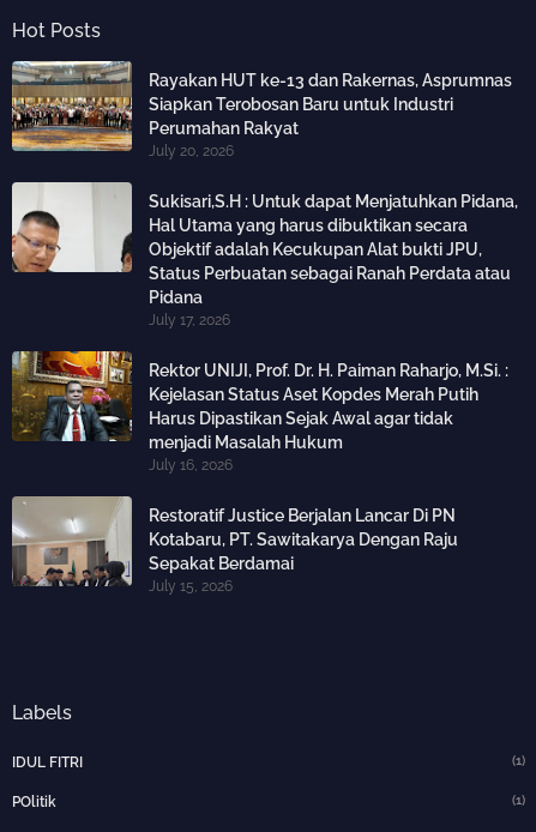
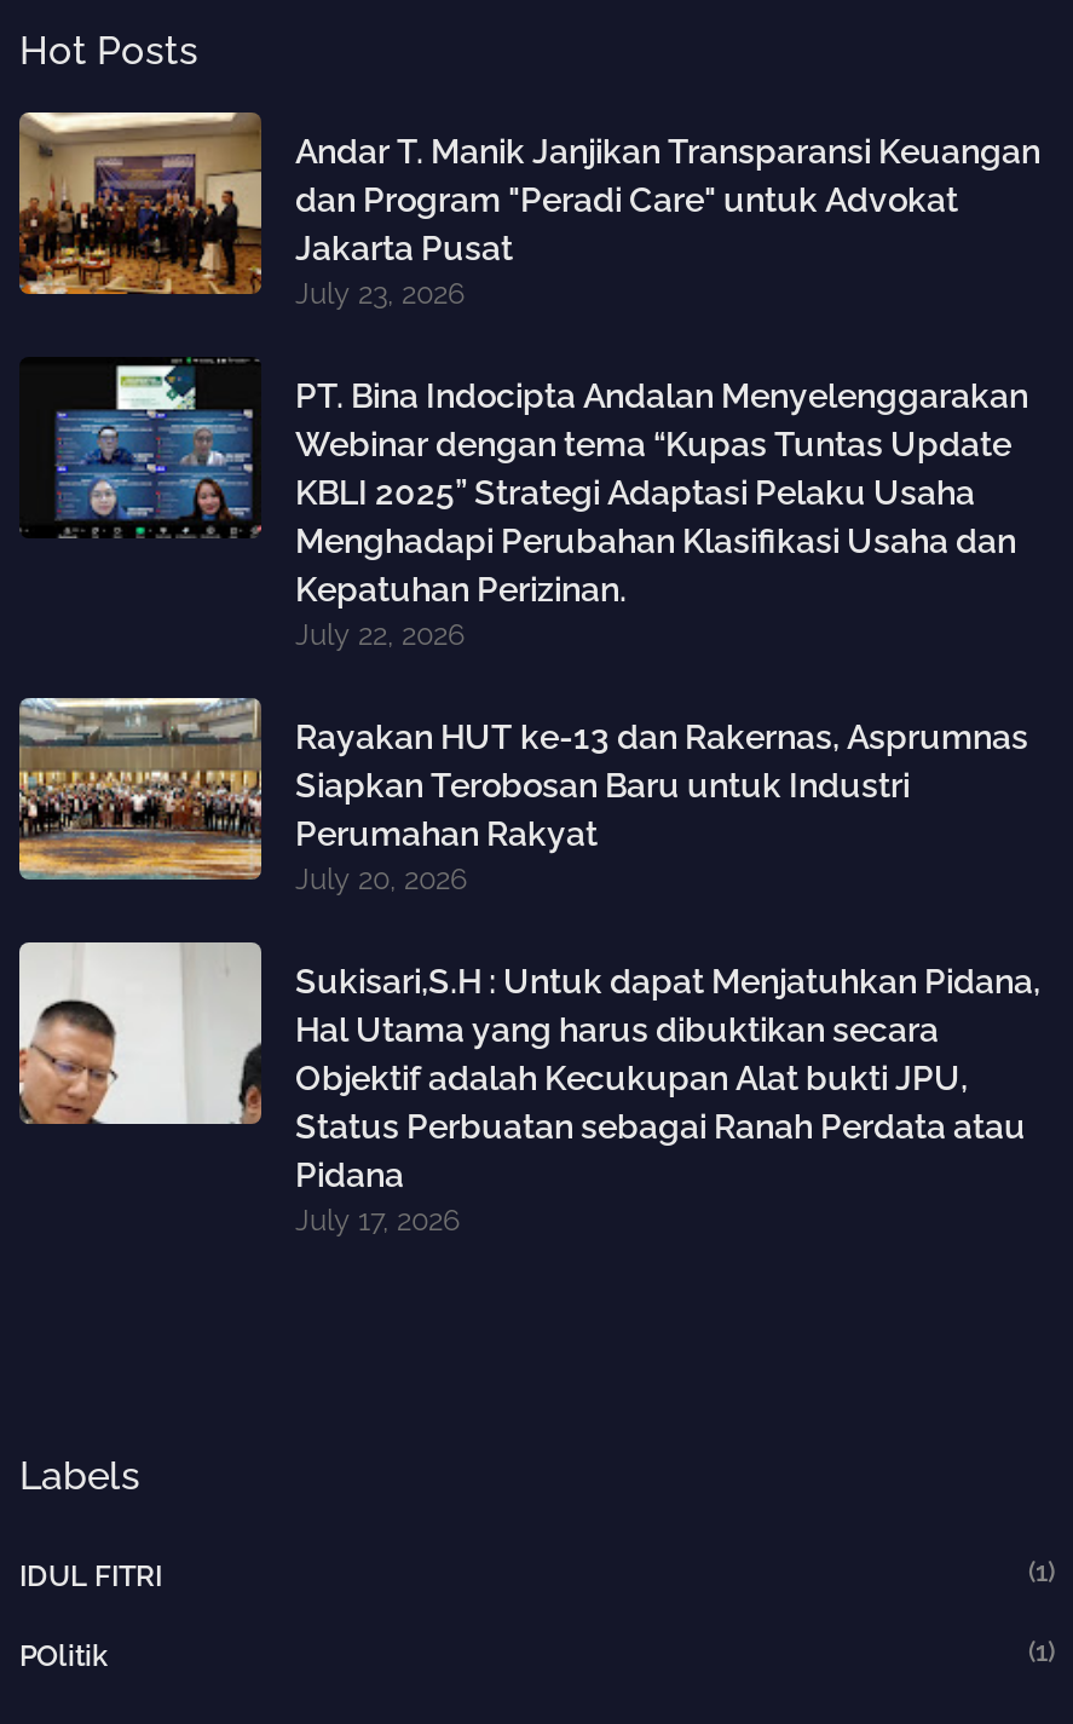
+ [image]
+ Andar T. Manik Janjikan Transparansi Keuangan
+ dan Program "Peradi Care" untuk Advokat
+ Jakarta Pusat
+ July 23, 2026
+ PT. Bina Indocipta Andalan Menyelenggarakan
+ Webinar dengan tema “Kupas Tuntas Update
+ KBLI 2025” Strategi Adaptasi Pelaku Usaha
+ Menghadapi Perubahan Klasifikasi Usaha dan
+ Kepatuhan Perizinan.
+ July 22, 2026

+ [image]

moved down: [image] | Rayakan HUT ke-13 dan Rakernas, Asprumnas | Siapkan Terobosan Baru untuk Industri | ... | Pidana | July 17, 2026

- [image]
- Rektor UNIJI, Prof. Dr. H. Paiman Raharjo, M.Si. :
- Kejelasan Status Aset Kopdes Merah Putih
- Harus Dipastikan Sejak Awal agar tidak
- menjadi Masalah Hukum
- July 16, 2026
- Restoratif Justice Berjalan Lancar Di PN
- Kotabaru, PT. Sawitakarya Dengan Raju
- Sepakat Berdamai
- July 15, 2026

- [image]
